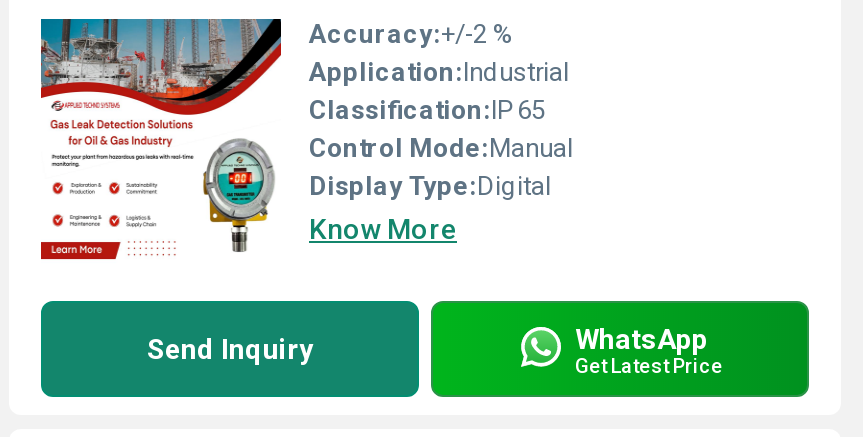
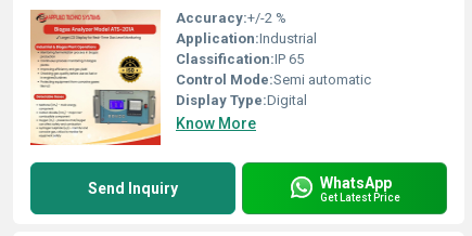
- [image]
- Control Mode:Manual
+ [image]
+ Control Mode:Semi automatic
